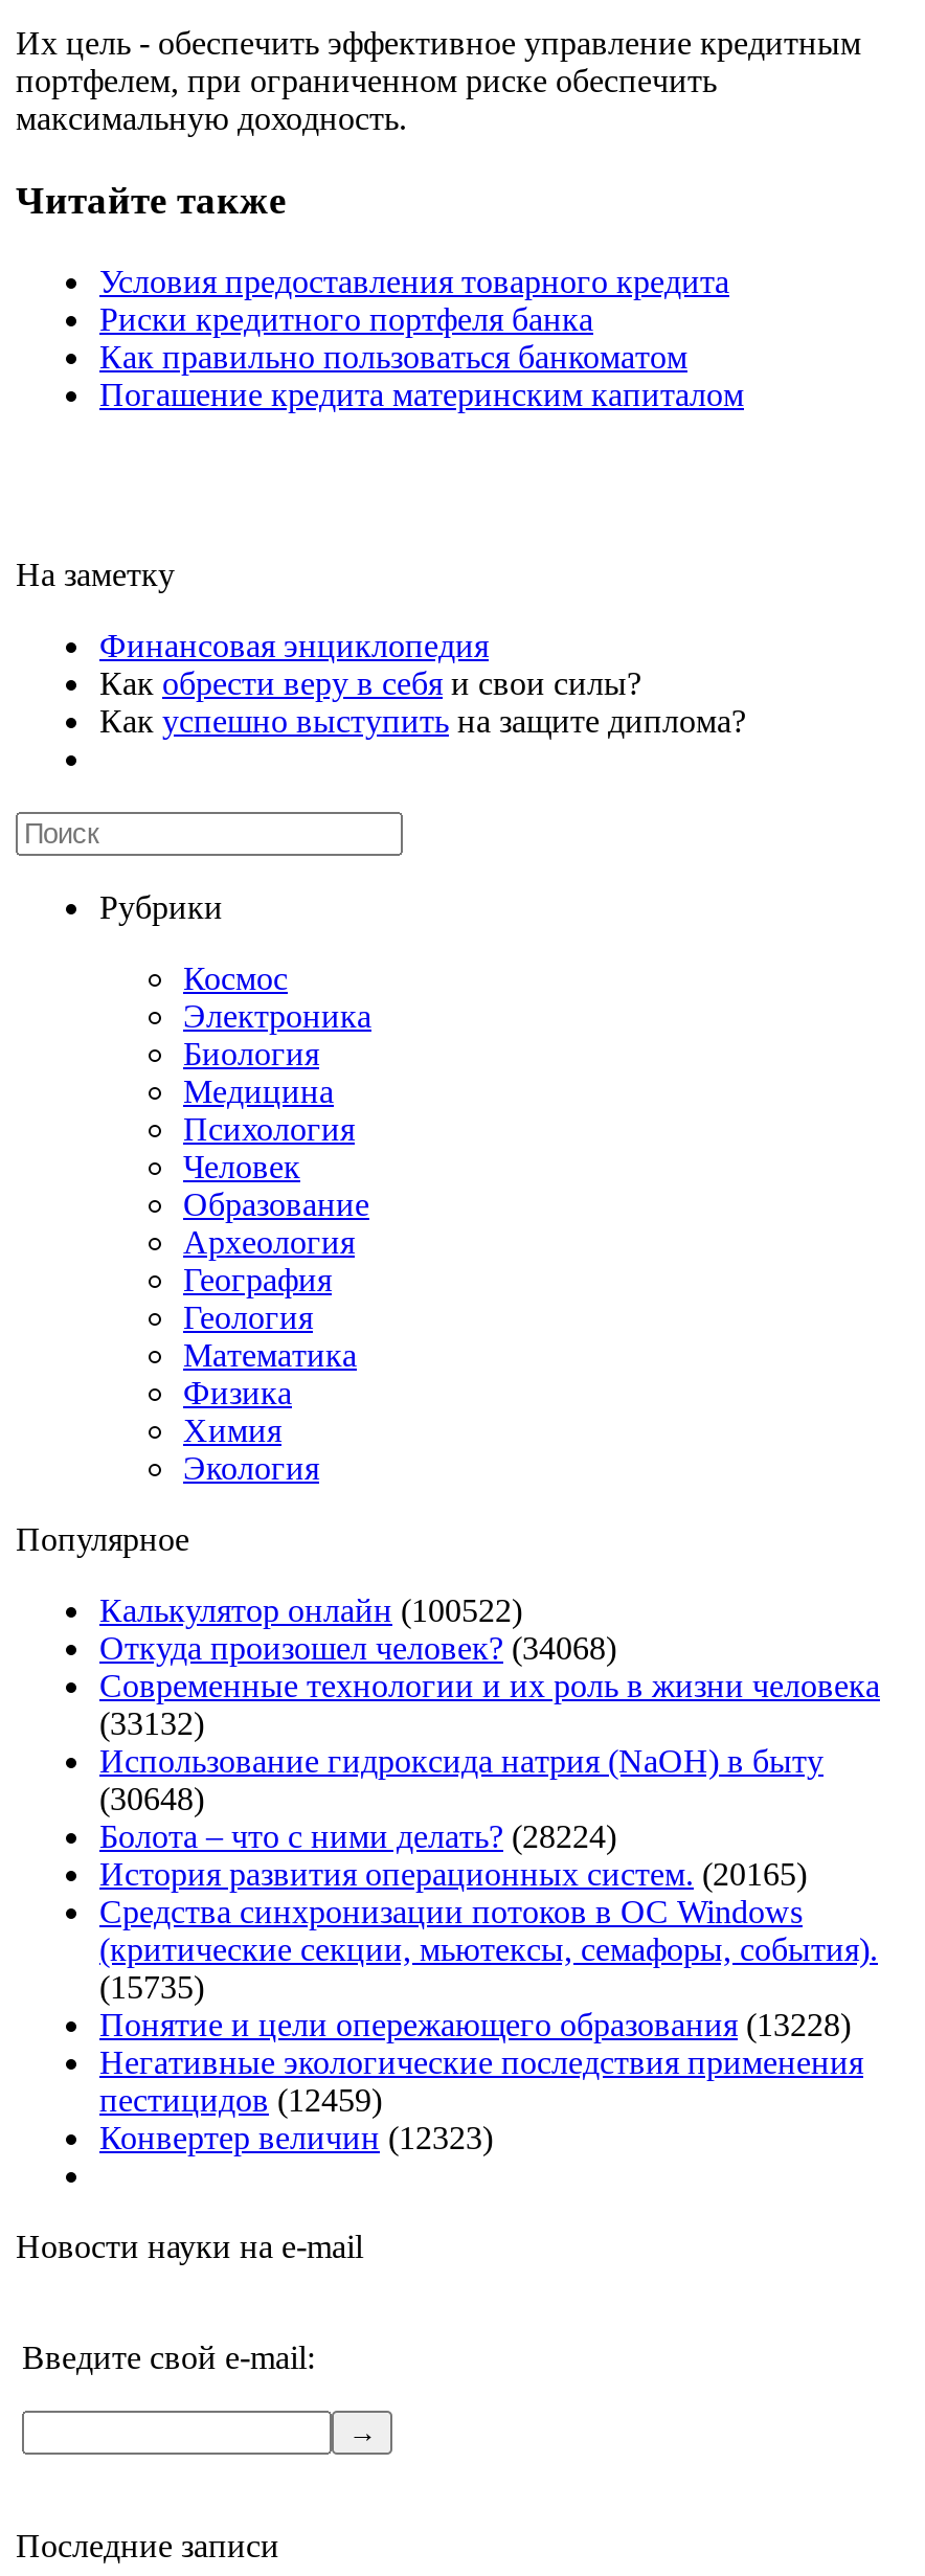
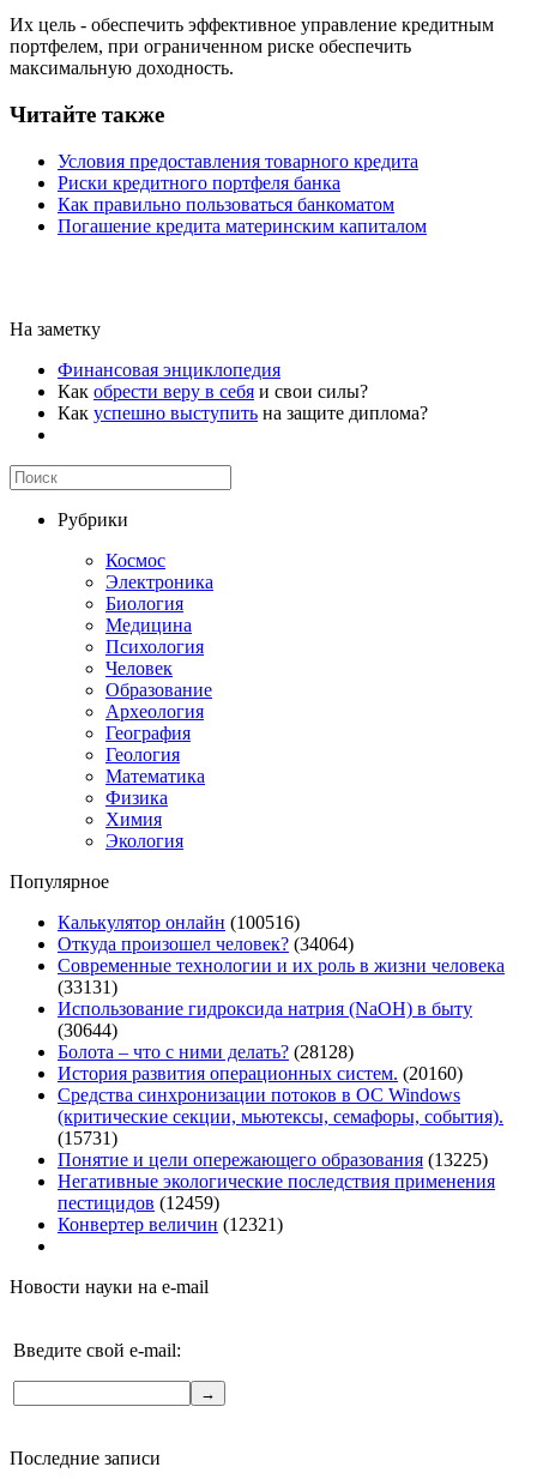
- Калькулятор онлайн (100522)
+ Калькулятор онлайн (100516)

- Откуда произошел человек? (34068)
+ Откуда произошел человек? (34064)

- (33132)
+ (33131)

- (30648)
+ (30644)

- Болота – что с ними делать? (28224)
+ Болота – что с ними делать? (28128)

- История развития операционных систем. (20165)
+ История развития операционных систем. (20160)

- (15735)
+ (15731)

- Понятие и цели опережающего образования (13228)
+ Понятие и цели опережающего образования (13225)

- Конвертер величин (12323)
+ Конвертер величин (12321)
